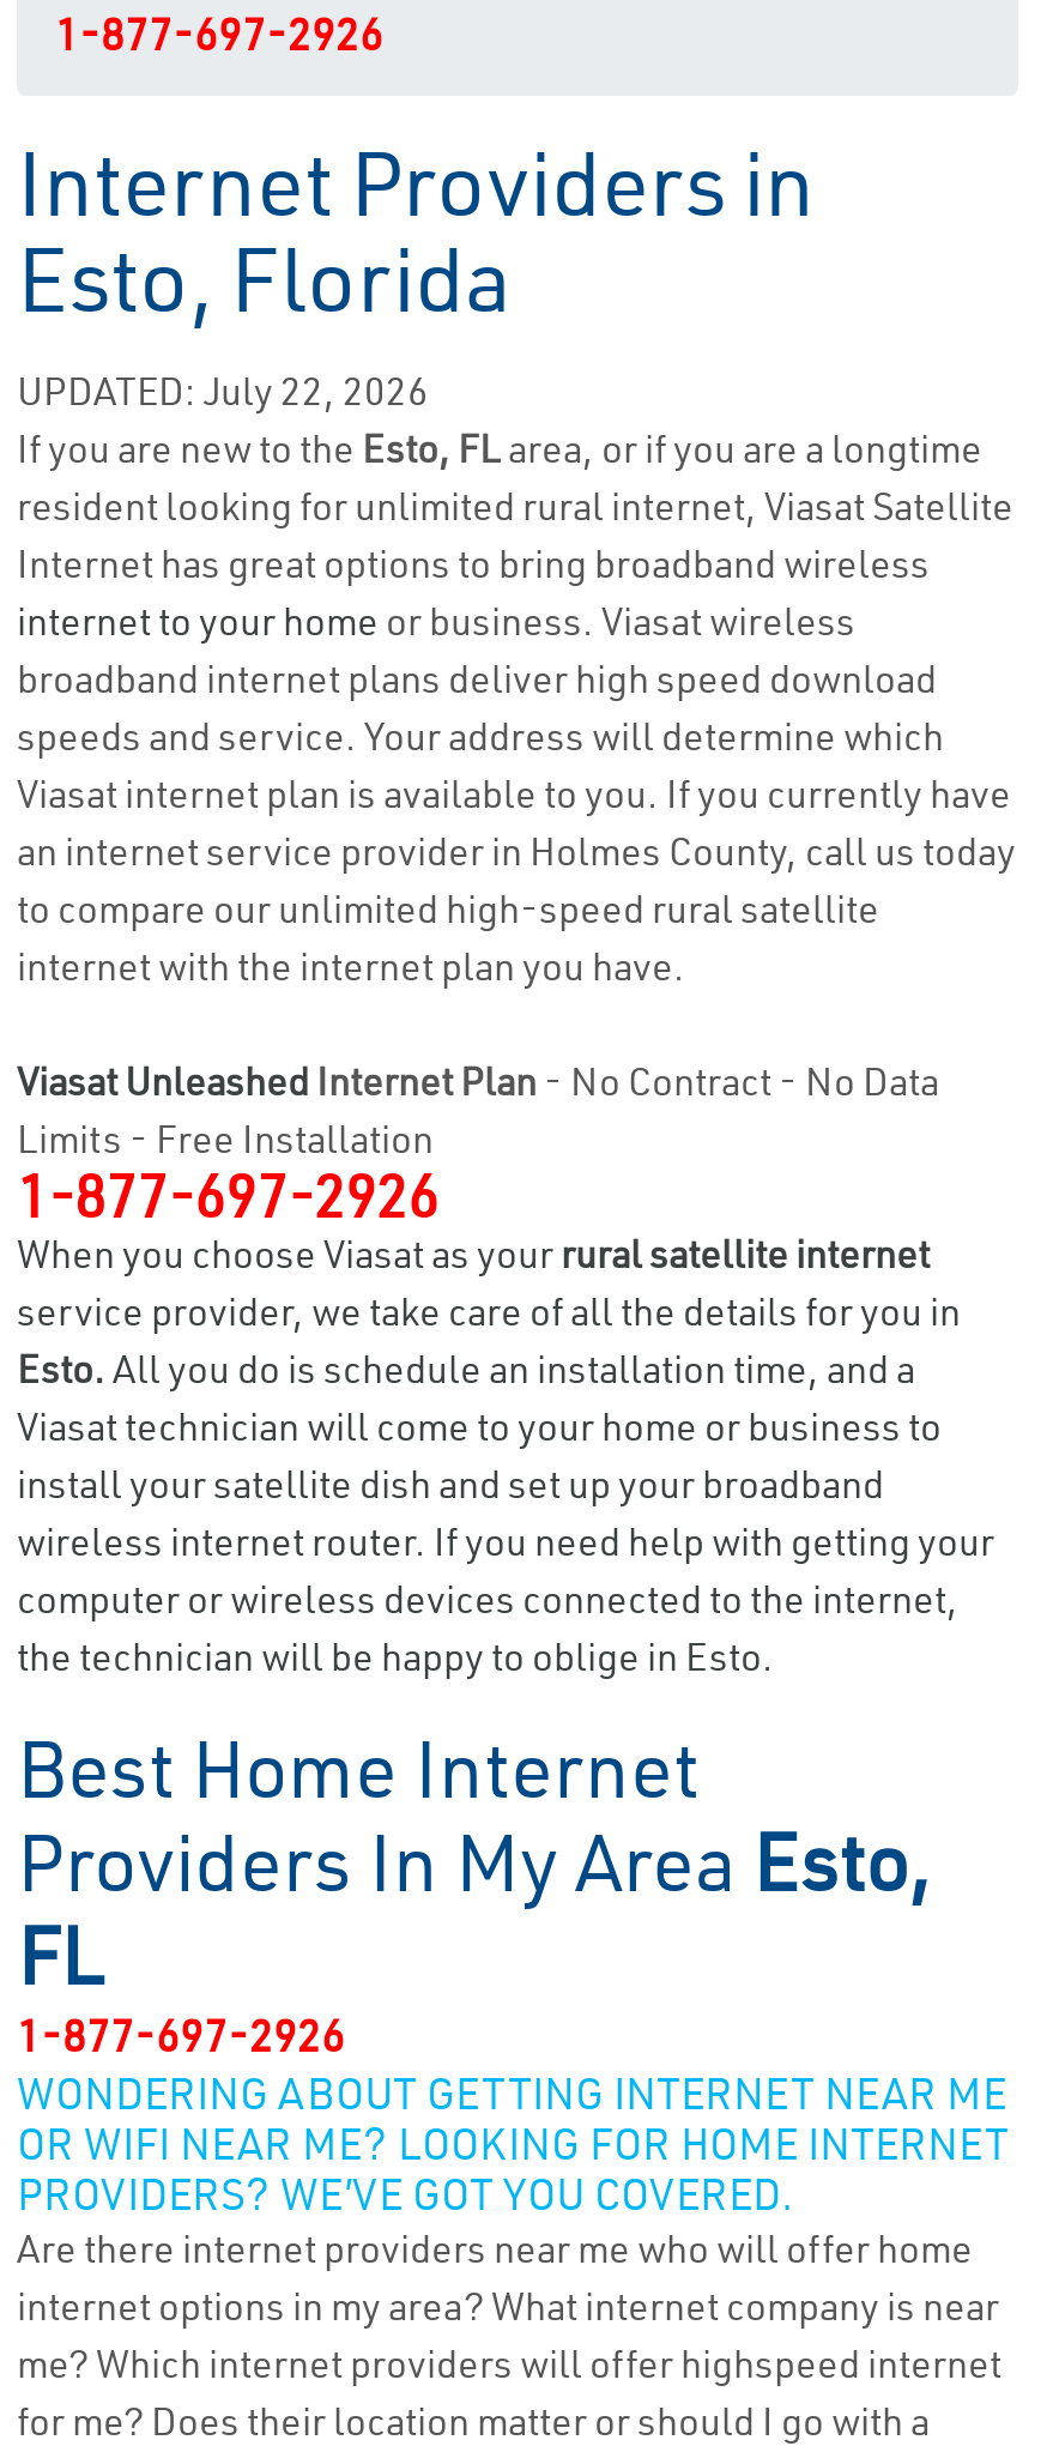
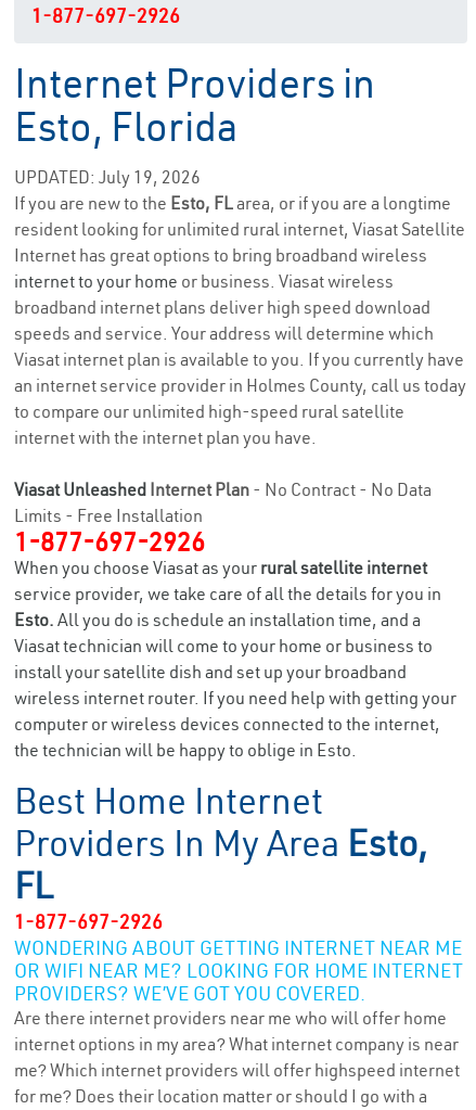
- UPDATED: July 22, 2026
+ UPDATED: July 19, 2026
